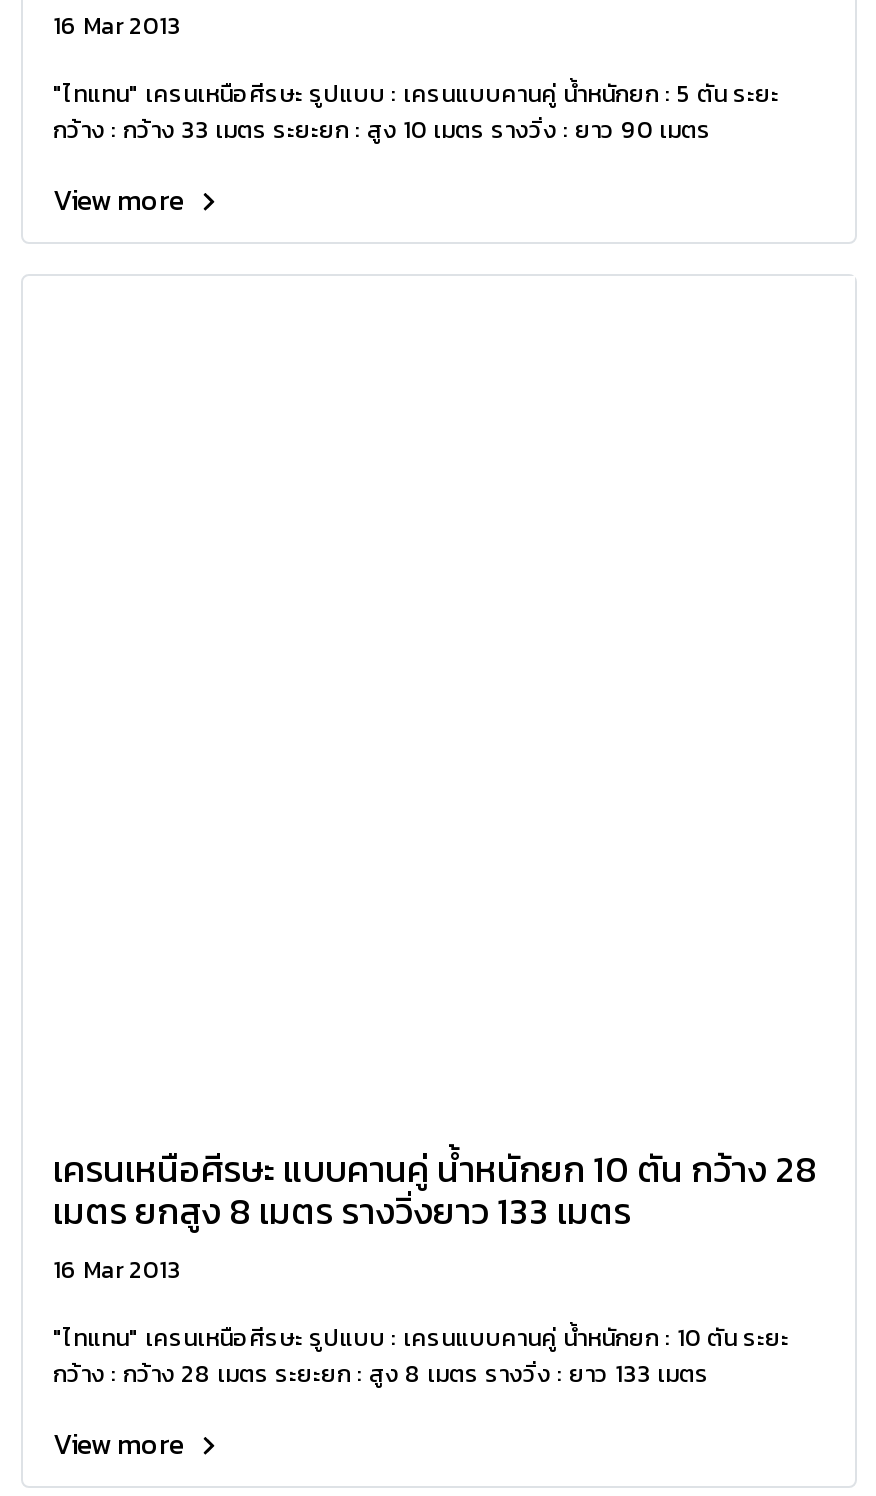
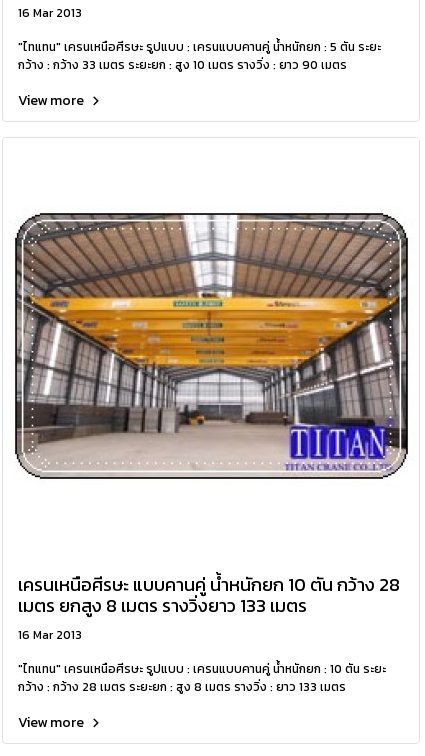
+ [image]
